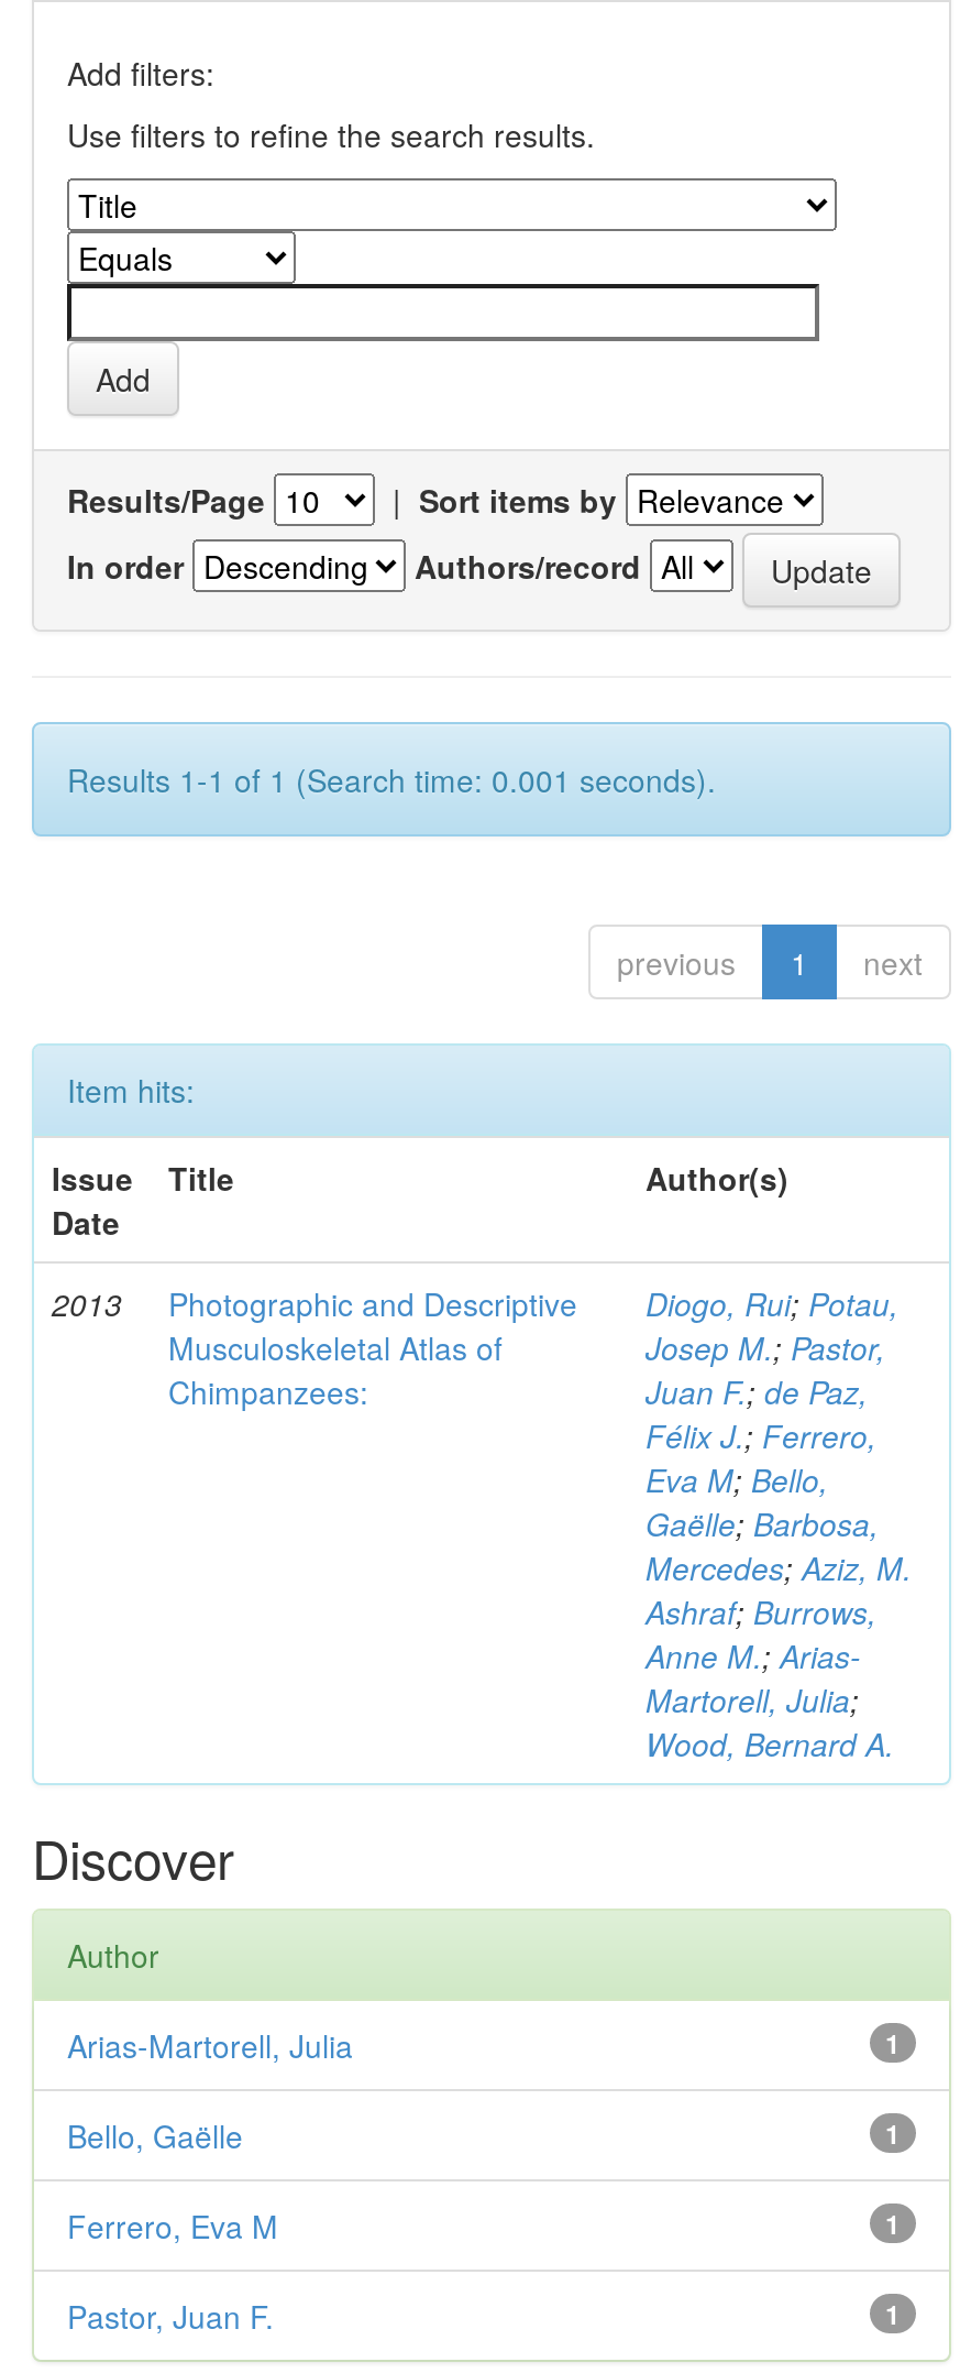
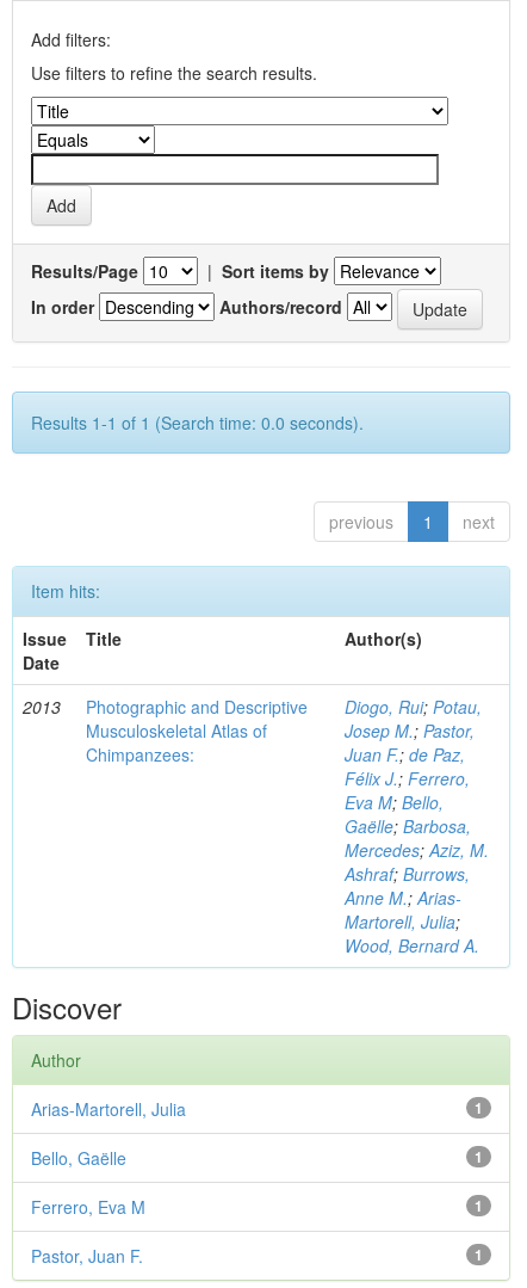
- Results 1-1 of 1 (Search time: 0.001 seconds).
+ Results 1-1 of 1 (Search time: 0.0 seconds).
